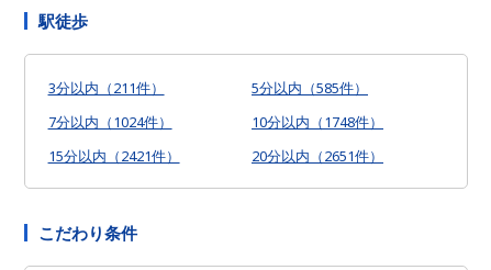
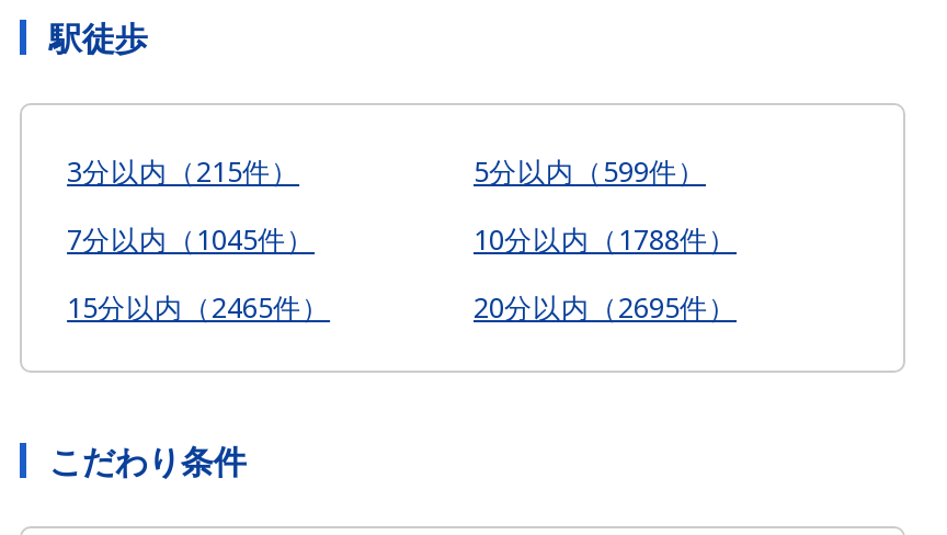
- 3分以内（211件）
+ 3分以内（215件）

- 5分以内（585件）
+ 5分以内（599件）

- 7分以内（1024件）
+ 7分以内（1045件）

- 10分以内（1748件）
+ 10分以内（1788件）

- 15分以内（2421件）
+ 15分以内（2465件）

- 20分以内（2651件）
+ 20分以内（2695件）
